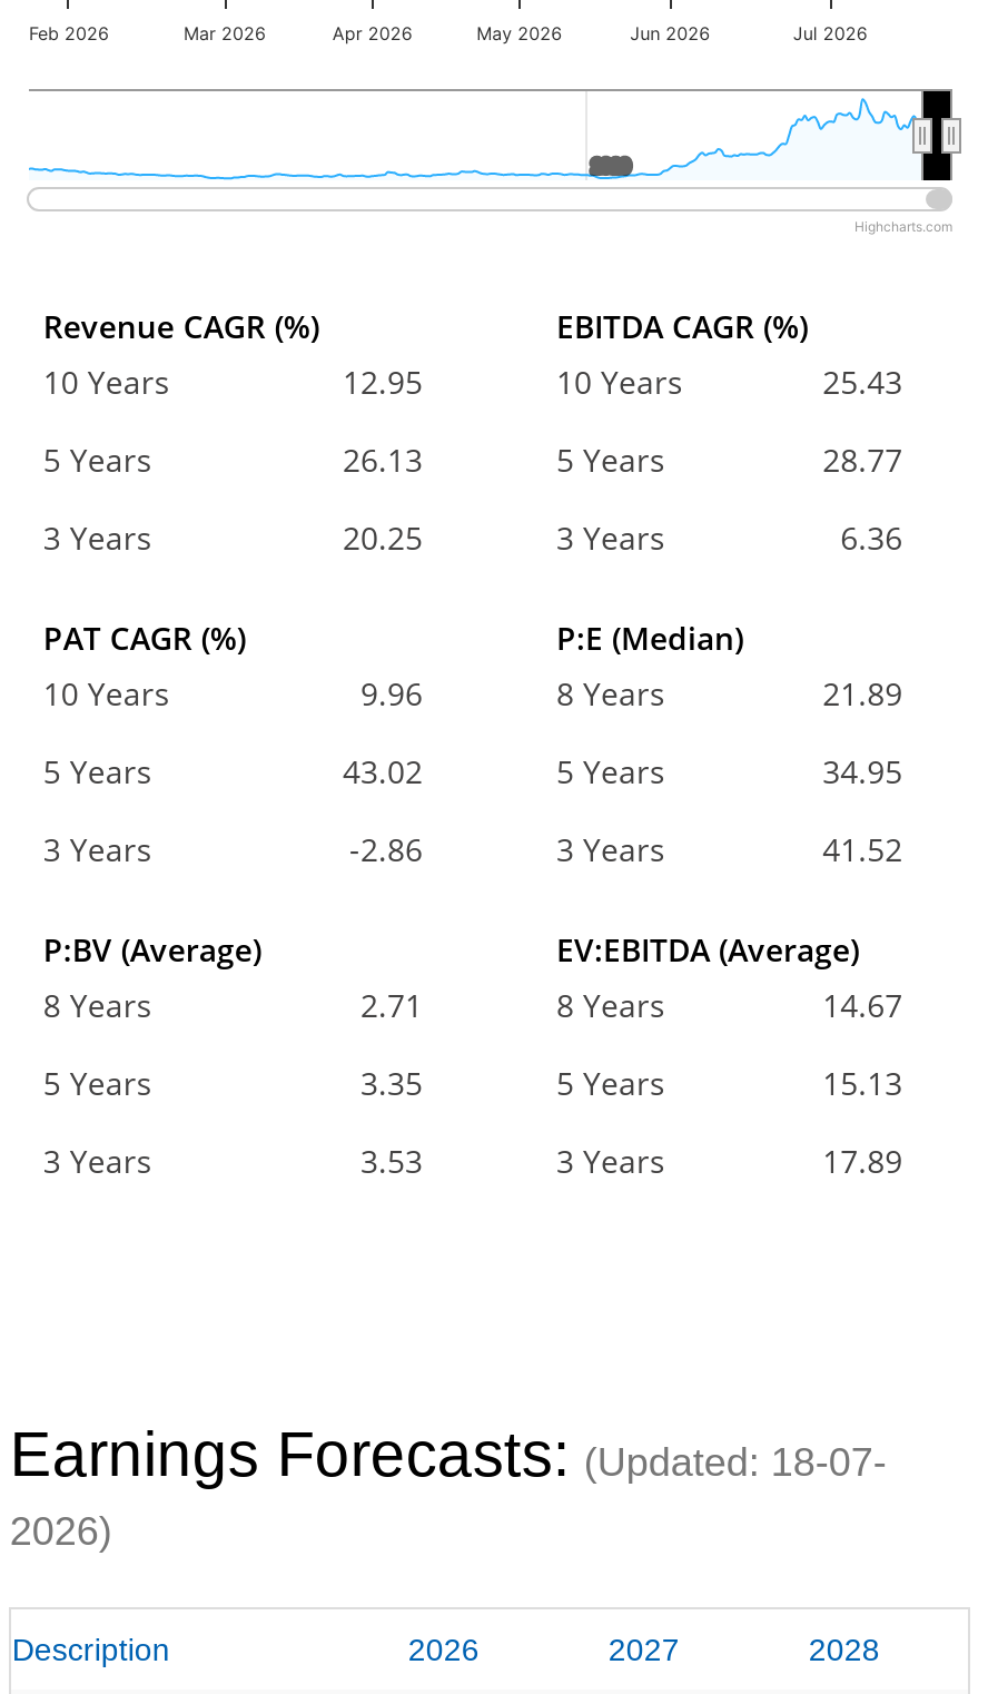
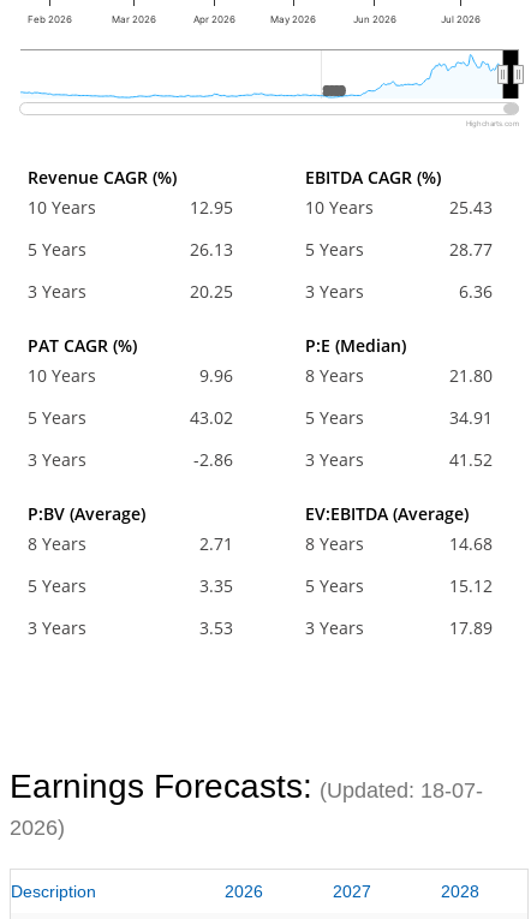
- 21.89
+ 21.80

- 34.95
+ 34.91

- 14.67
+ 14.68

- 15.13
+ 15.12
